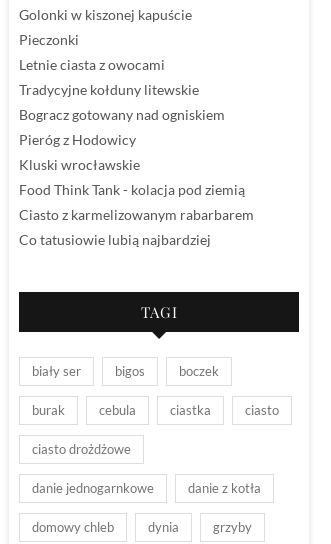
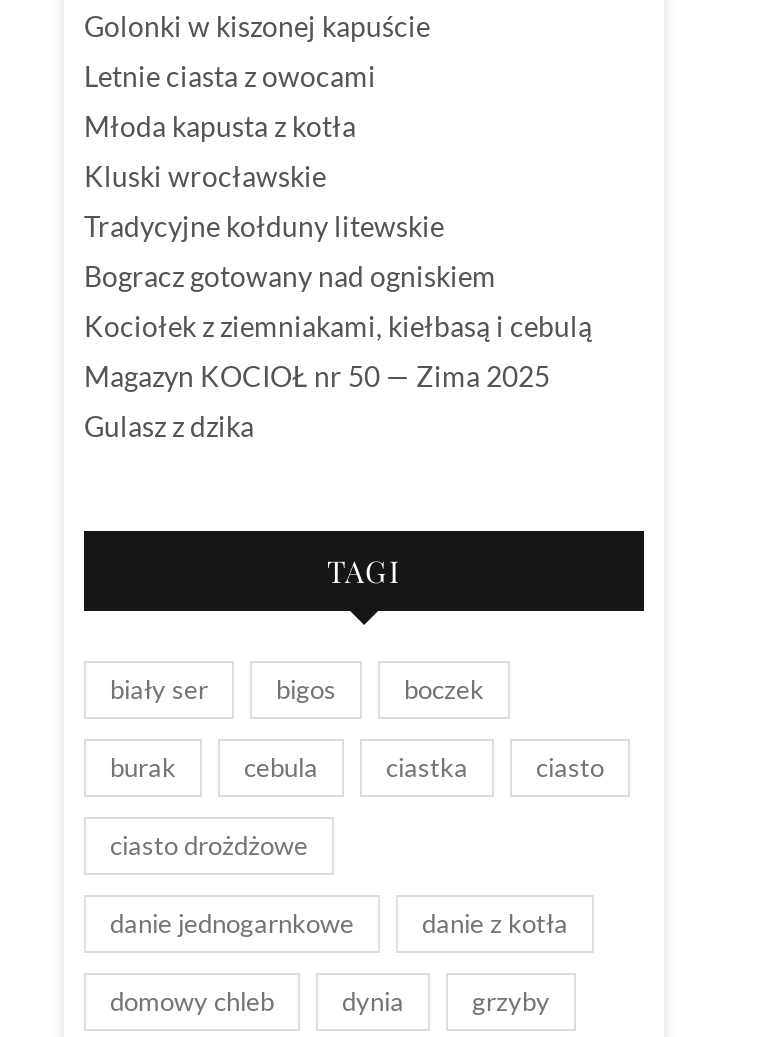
- Pieczonki

+ Młoda kapusta z kotła

moved down: Tradycyjne kołduny litewskie | Bogracz gotowany nad ogniskiem

- Pieróg z Hodowicy
- Food Think Tank - kolacja pod ziemią
- Ciasto z karmelizowanym rabarbarem
- Co tatusiowie lubią najbardziej
+ Kociołek z ziemniakami, kiełbasą i cebulą
+ Magazyn KOCIOŁ nr 50 — Zima 2025
+ Gulasz z dzika

moved up: Kluski wrocławskie
